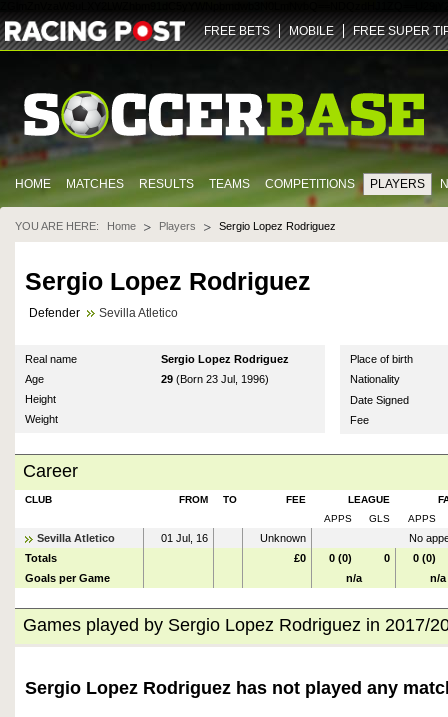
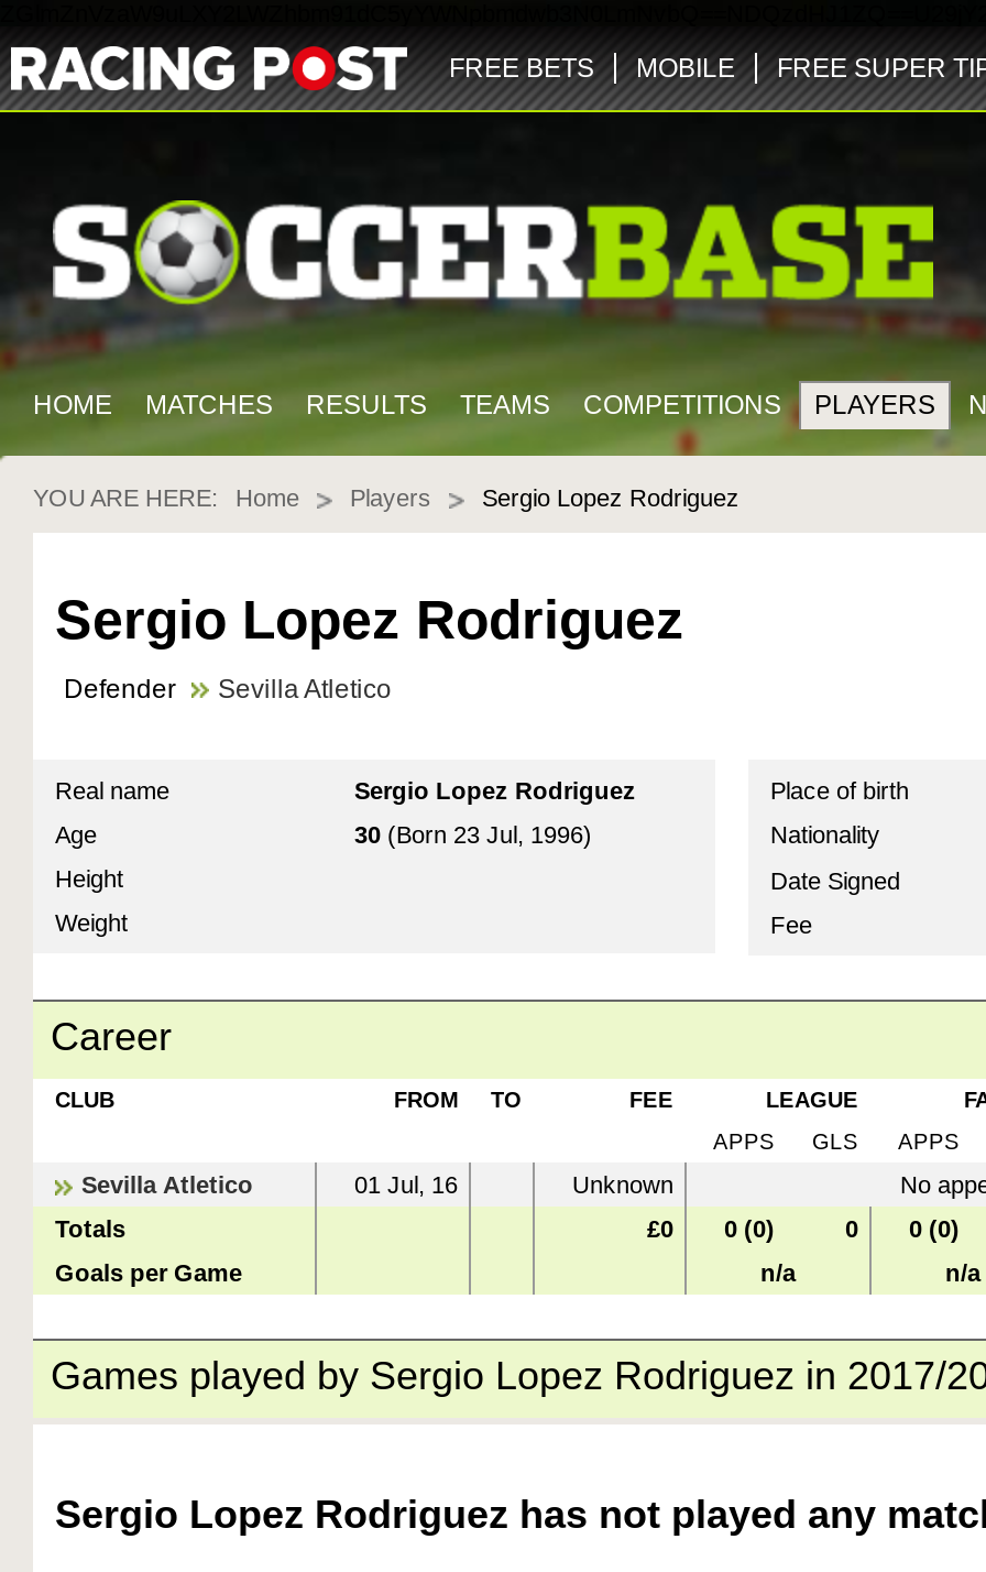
- 29 (Born 23 Jul, 1996)
+ 30 (Born 23 Jul, 1996)
